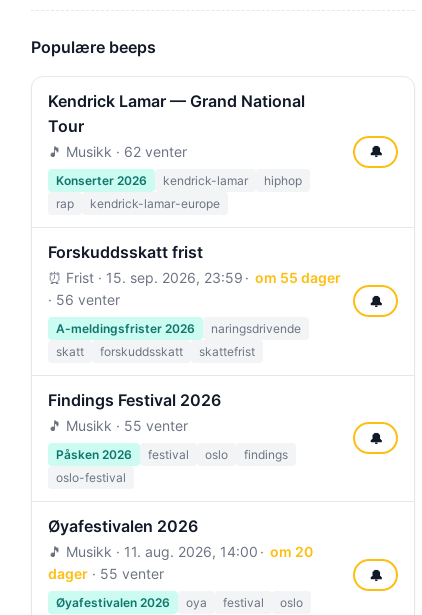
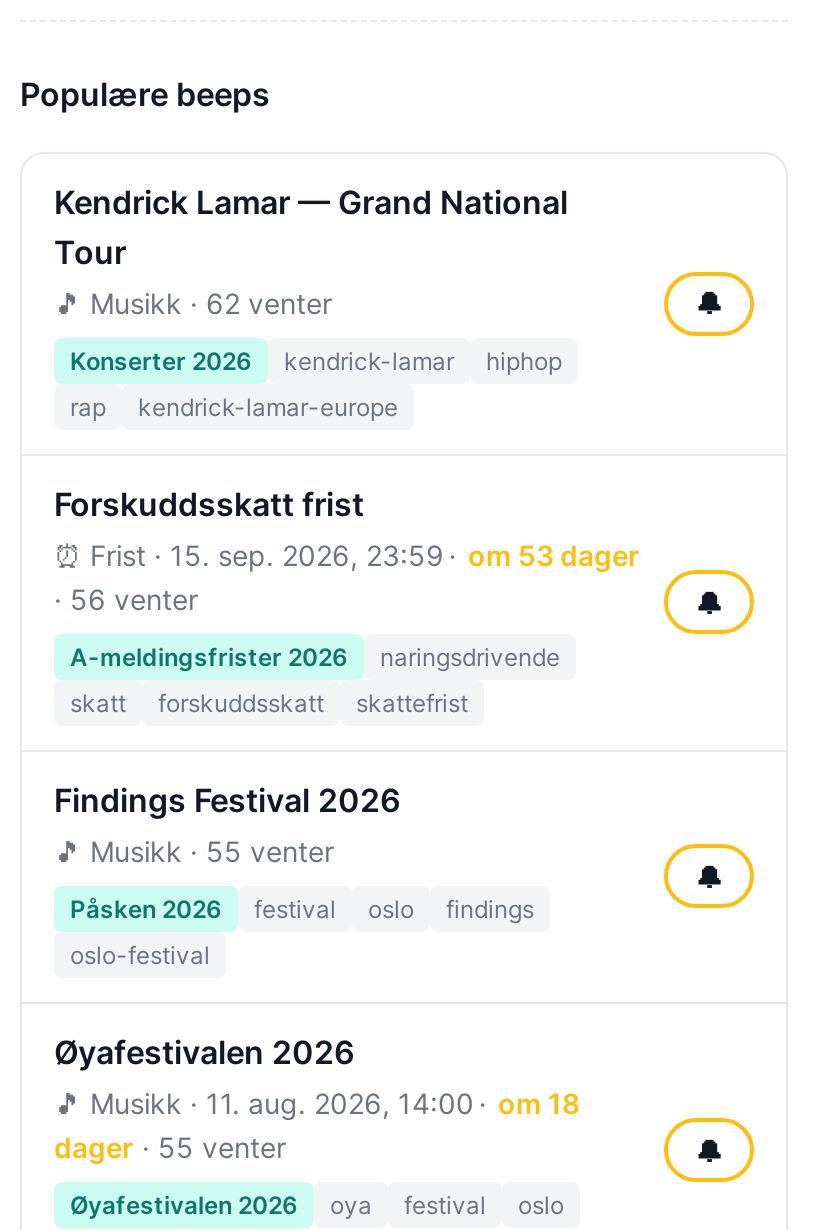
- om 55 dager
+ om 53 dager

- om 20
+ om 18
